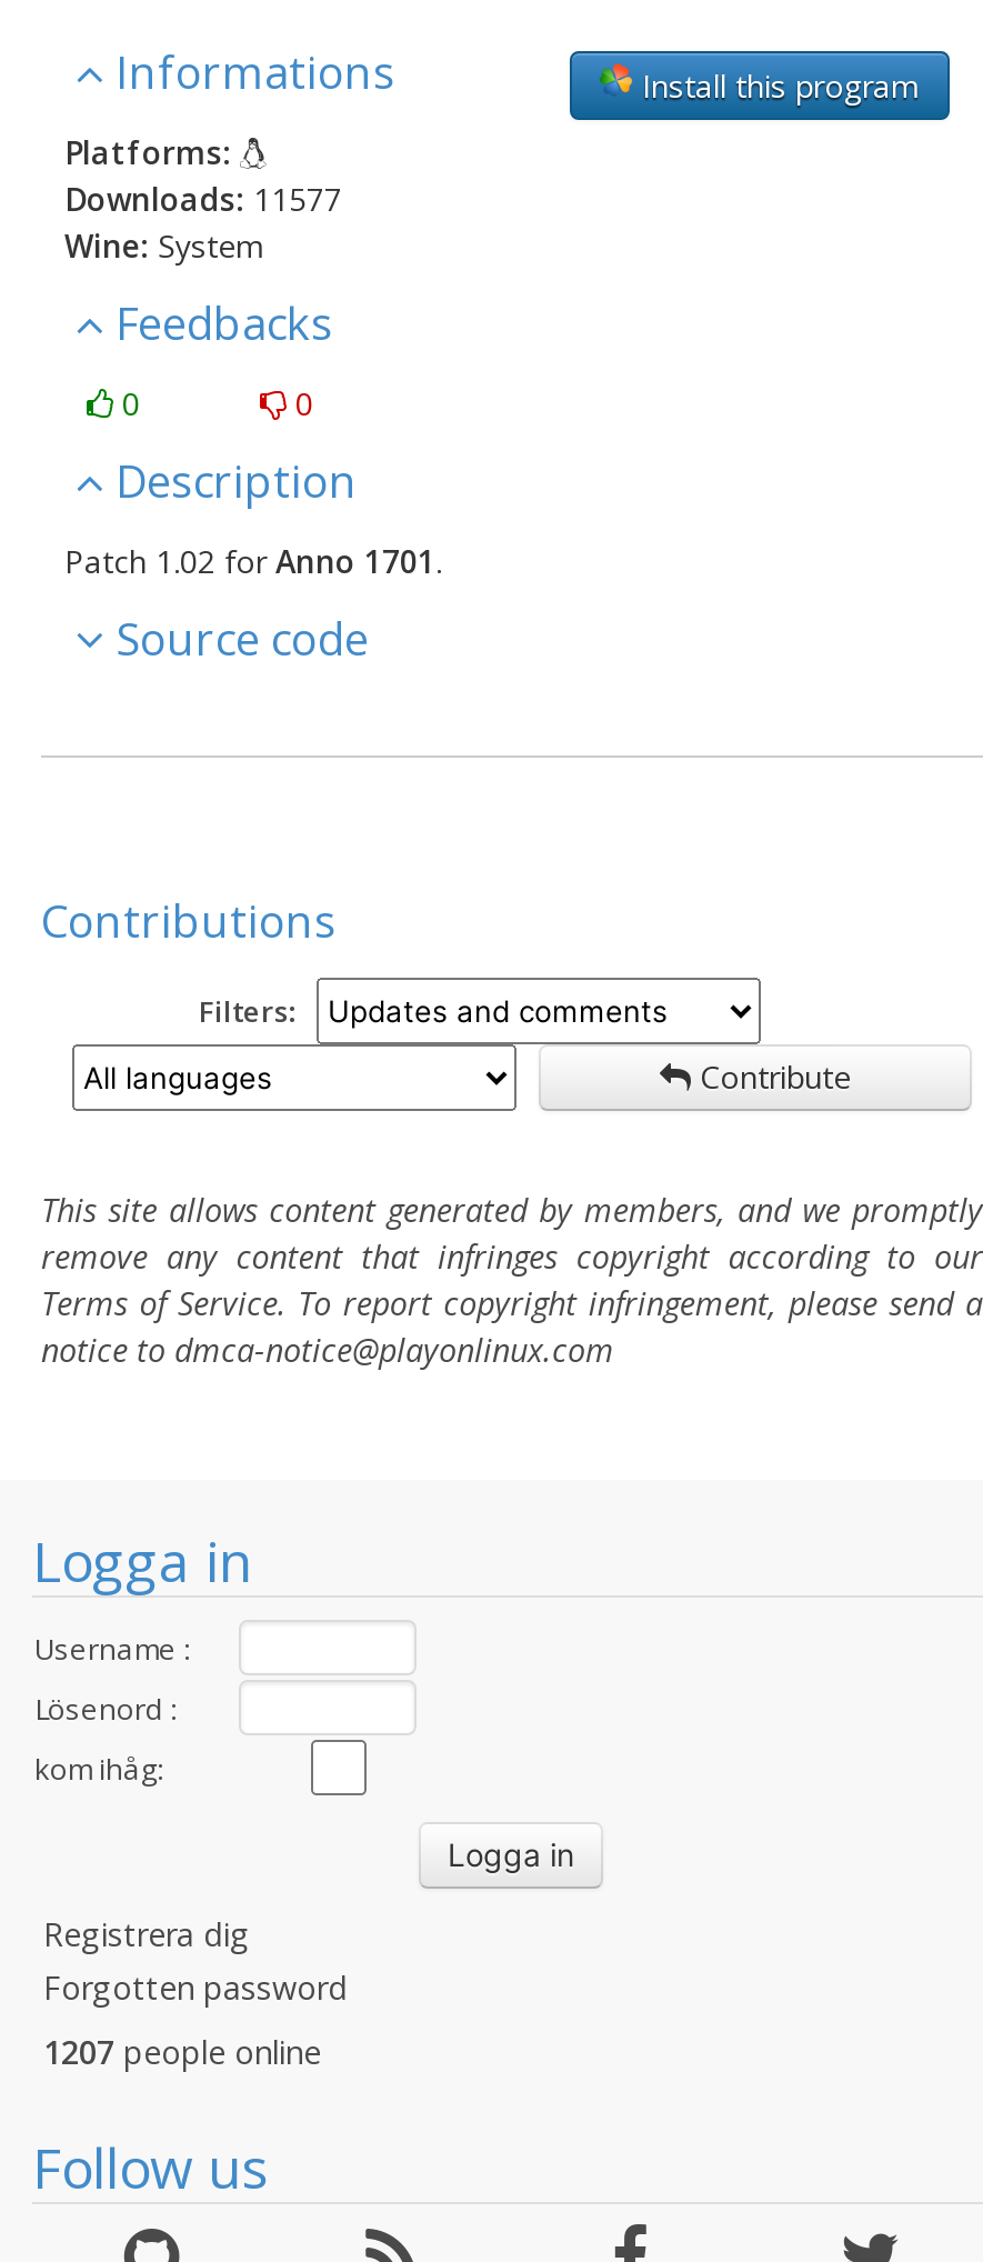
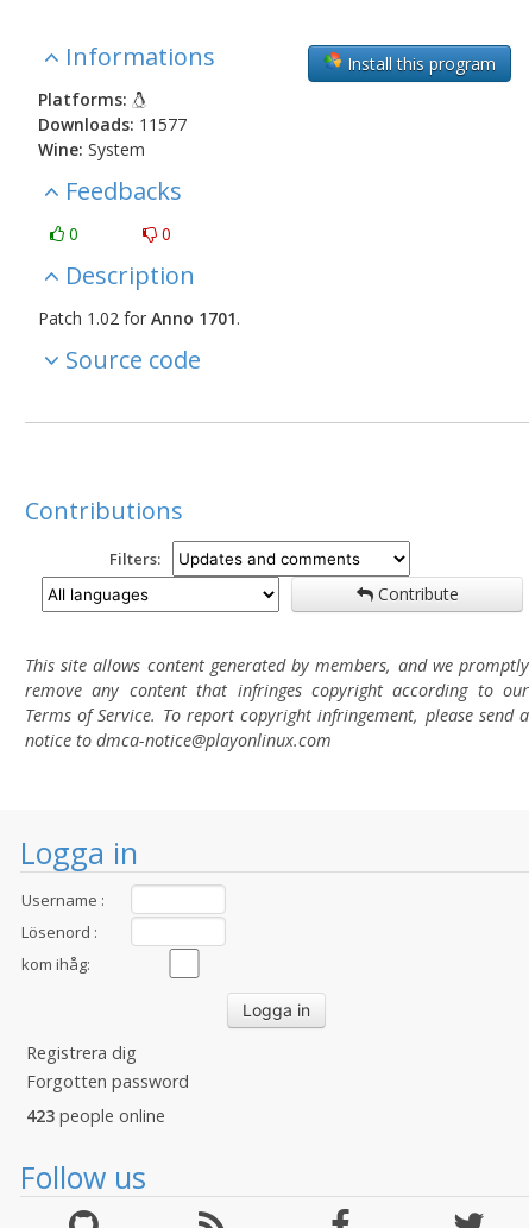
- 1207 people online
+ 423 people online
